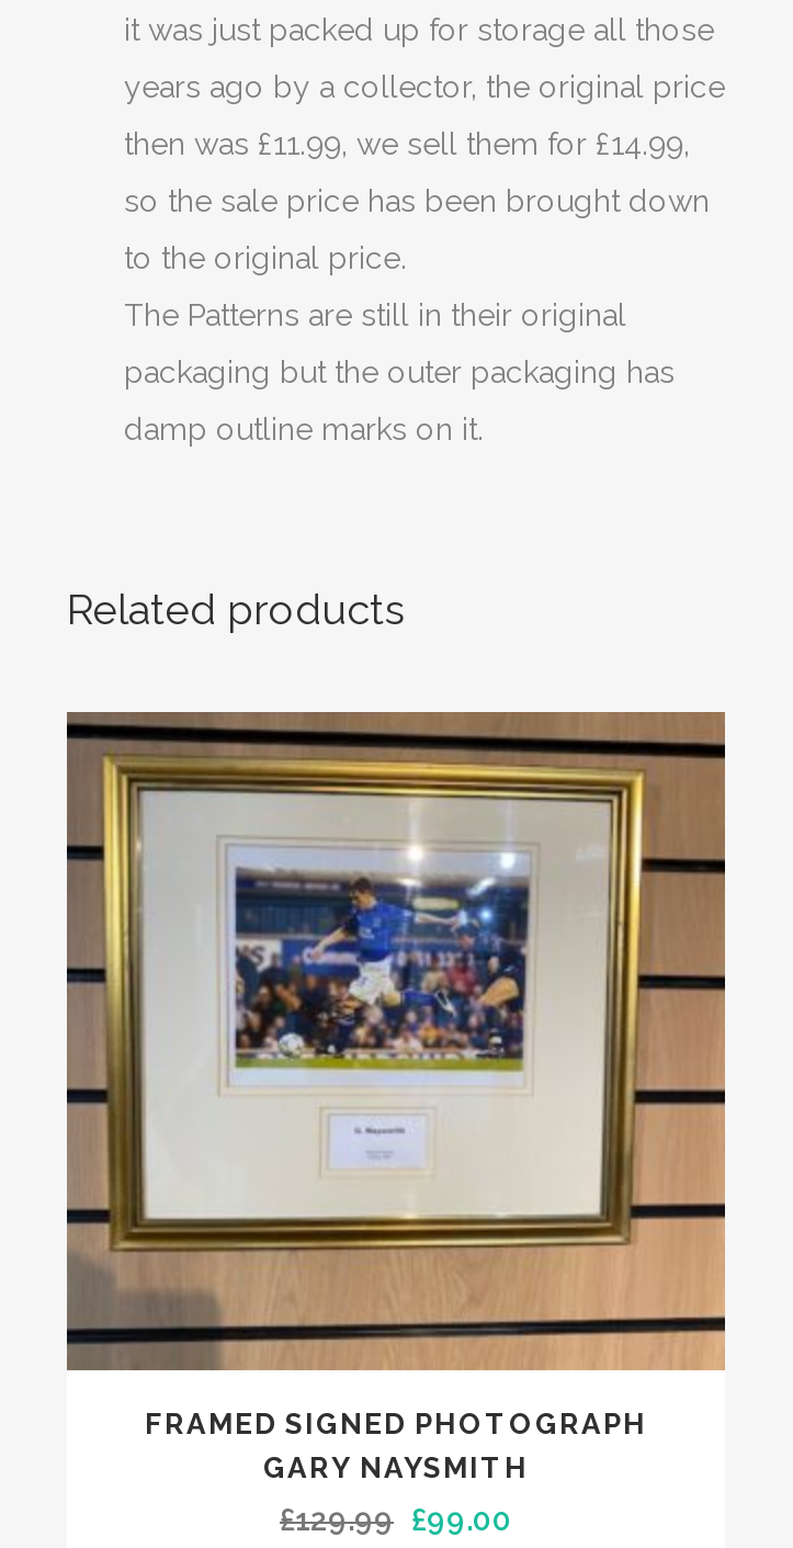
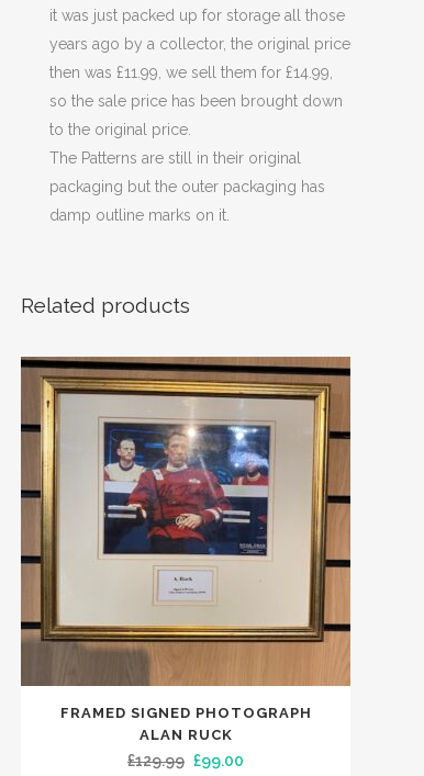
- [image]
- GARY NAYSMITH
+ [image]
+ ALAN RUCK
